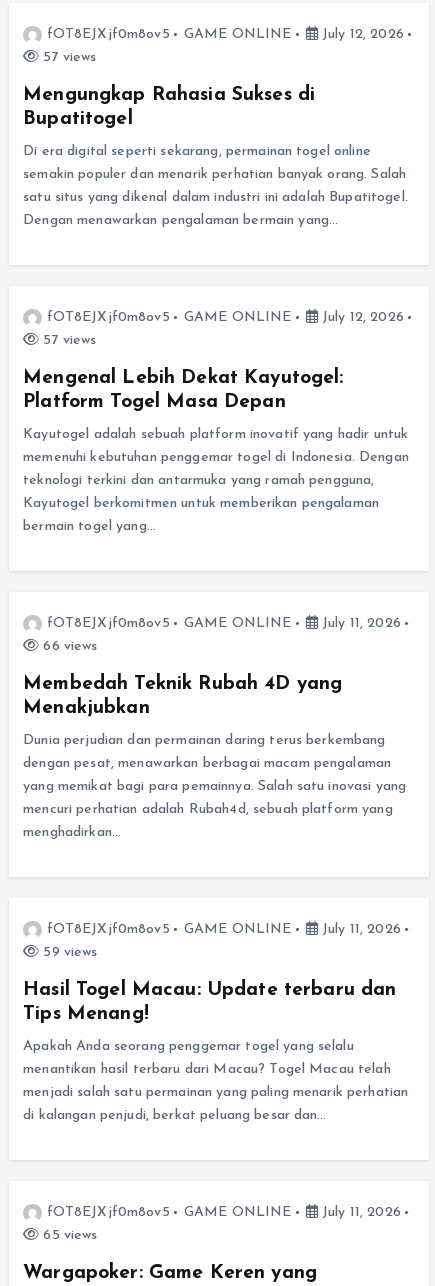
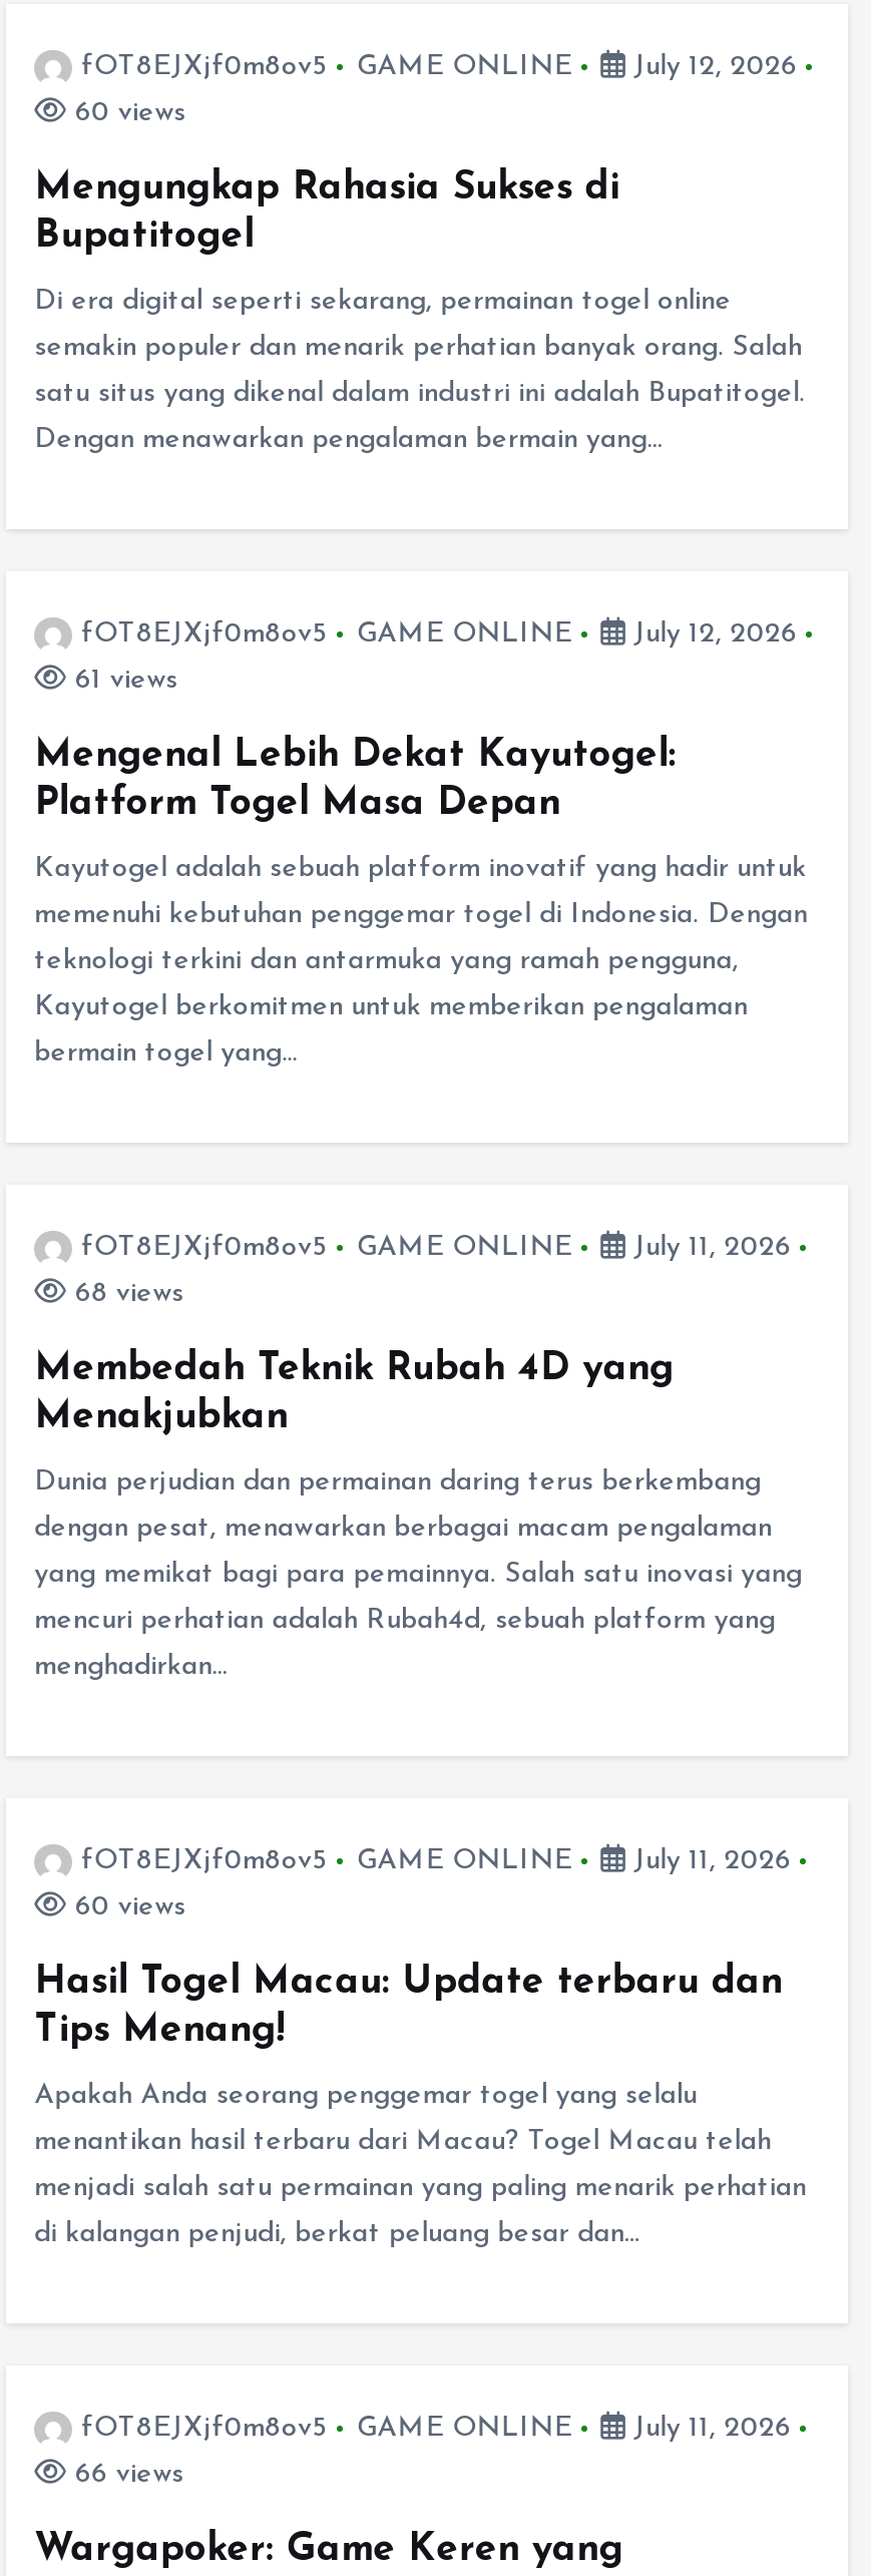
- 57 views
+ 60 views

- 57 views
+ 61 views

- 66 views
+ 68 views

- 59 views
+ 60 views

- 65 views
+ 66 views
